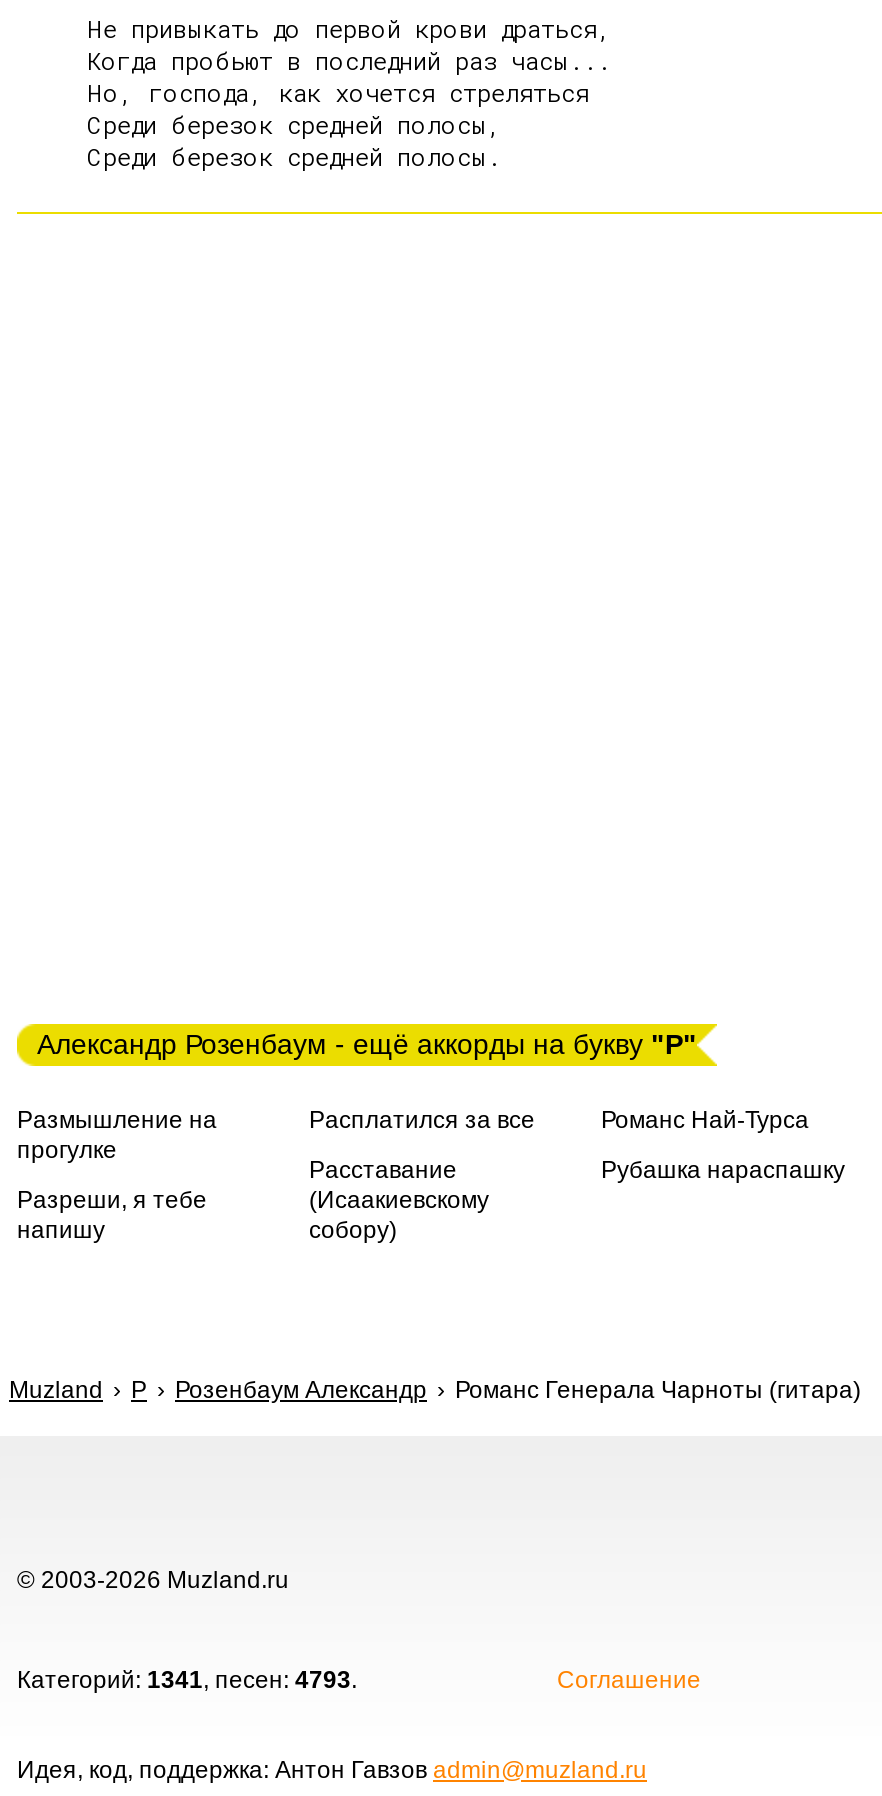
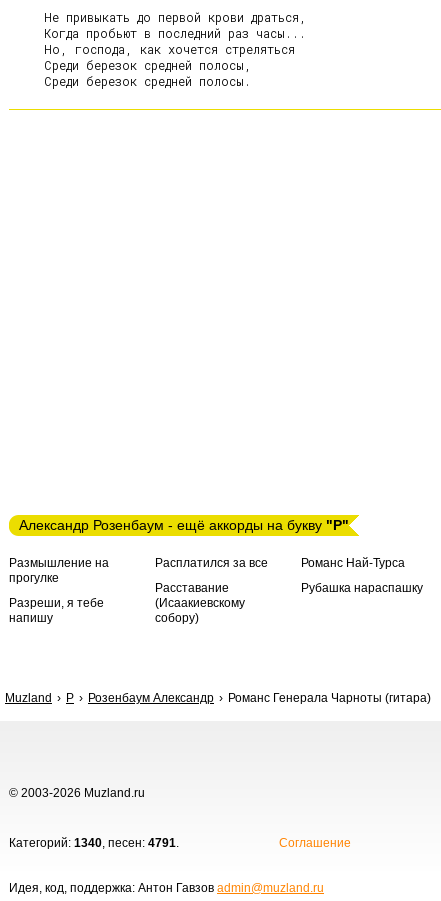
- Категорий: 1341, песен: 4793.
+ Категорий: 1340, песен: 4791.
